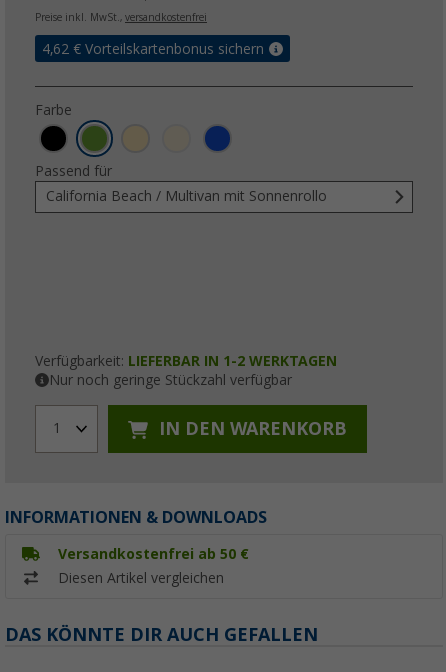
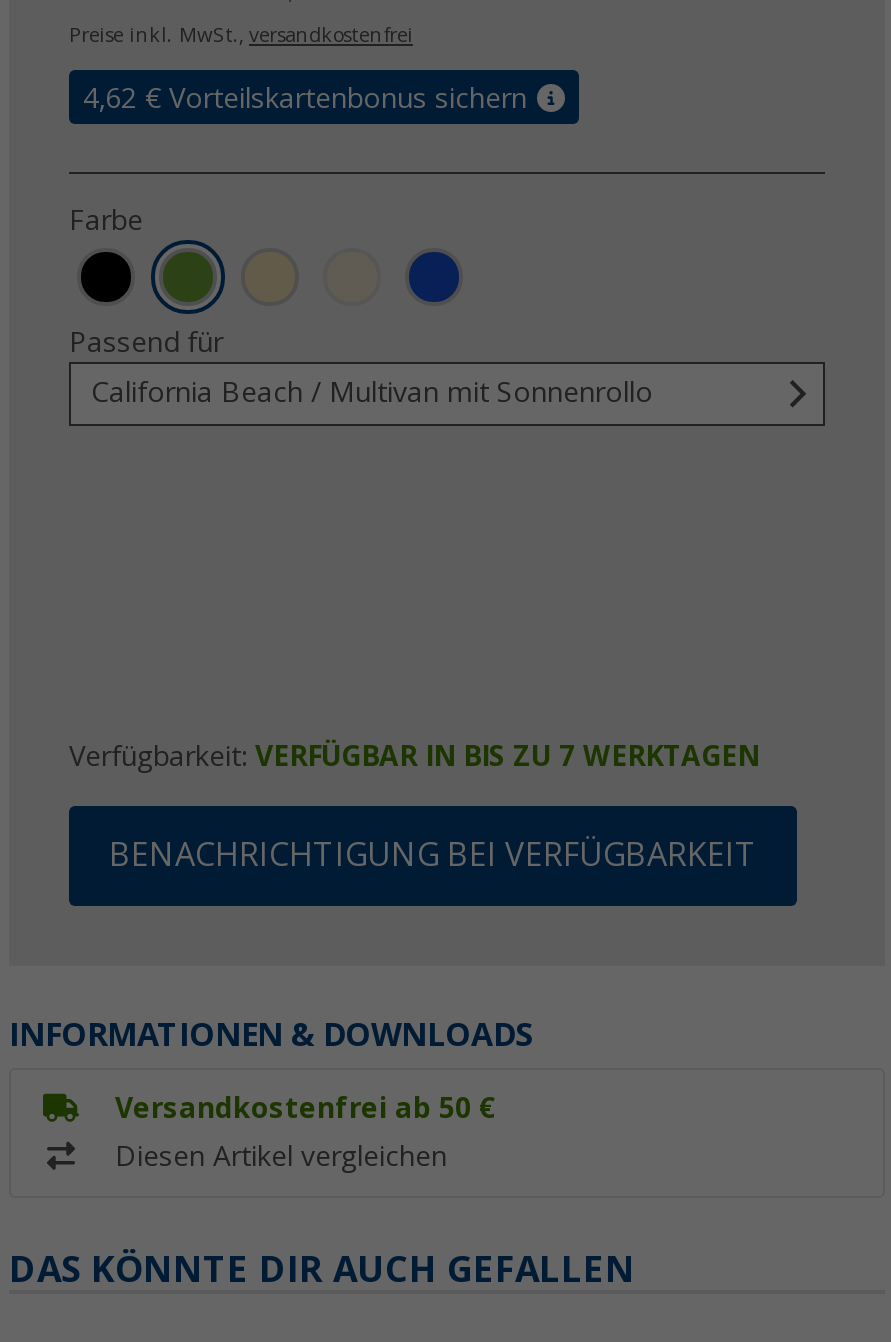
- Verfügbarkeit: LIEFERBAR IN 1-2 WERKTAGEN
- Nur noch geringe Stückzahl verfügbar
+ Verfügbarkeit: VERFÜGBAR IN BIS ZU 7 WERKTAGEN

- 1
- IN DEN WARENKORB
+ BENACHRICHTIGUNG BEI VERFÜGBARKEIT
